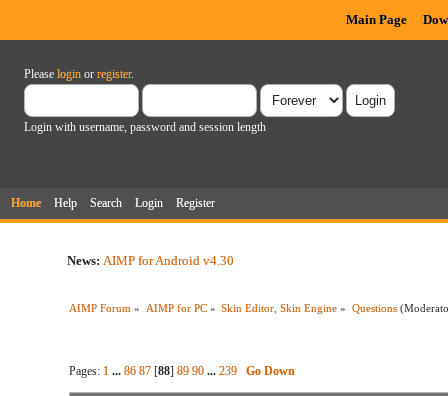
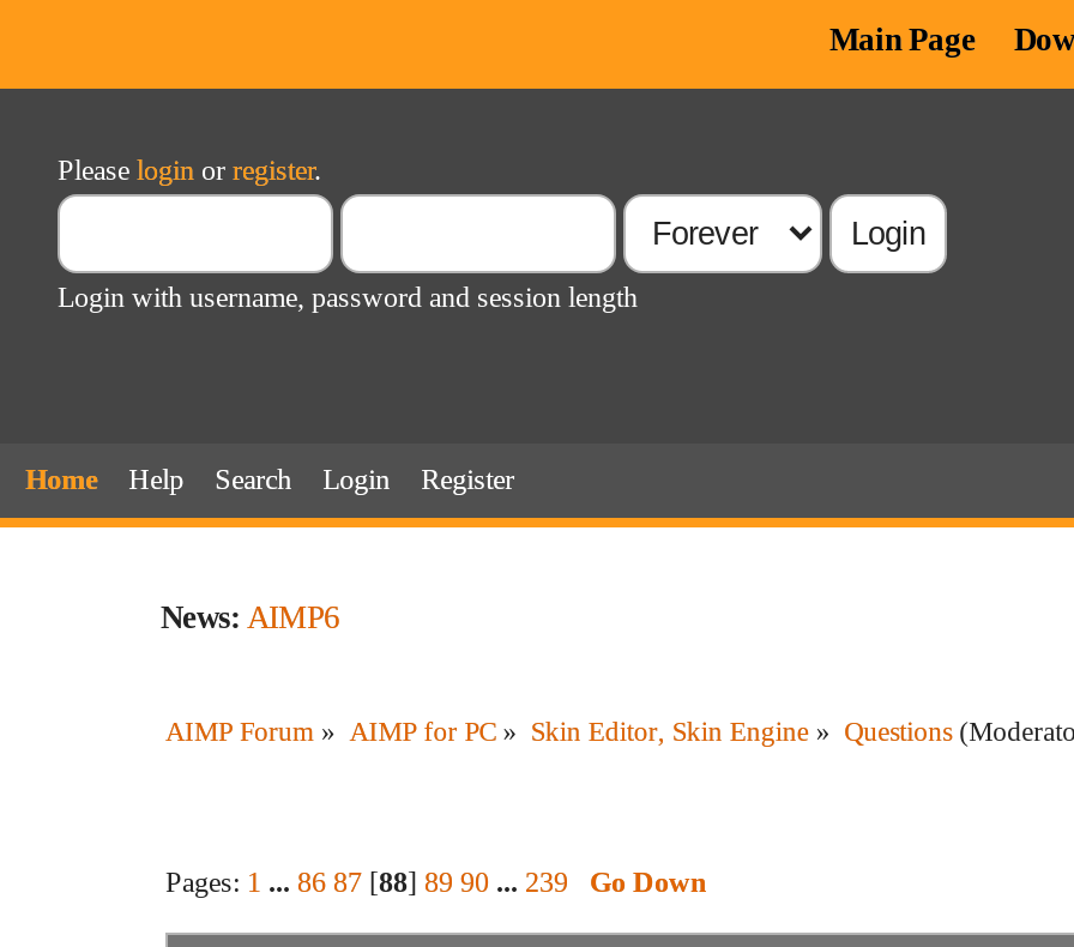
- News: AIMP for Android v4.30
+ News: AIMP6
